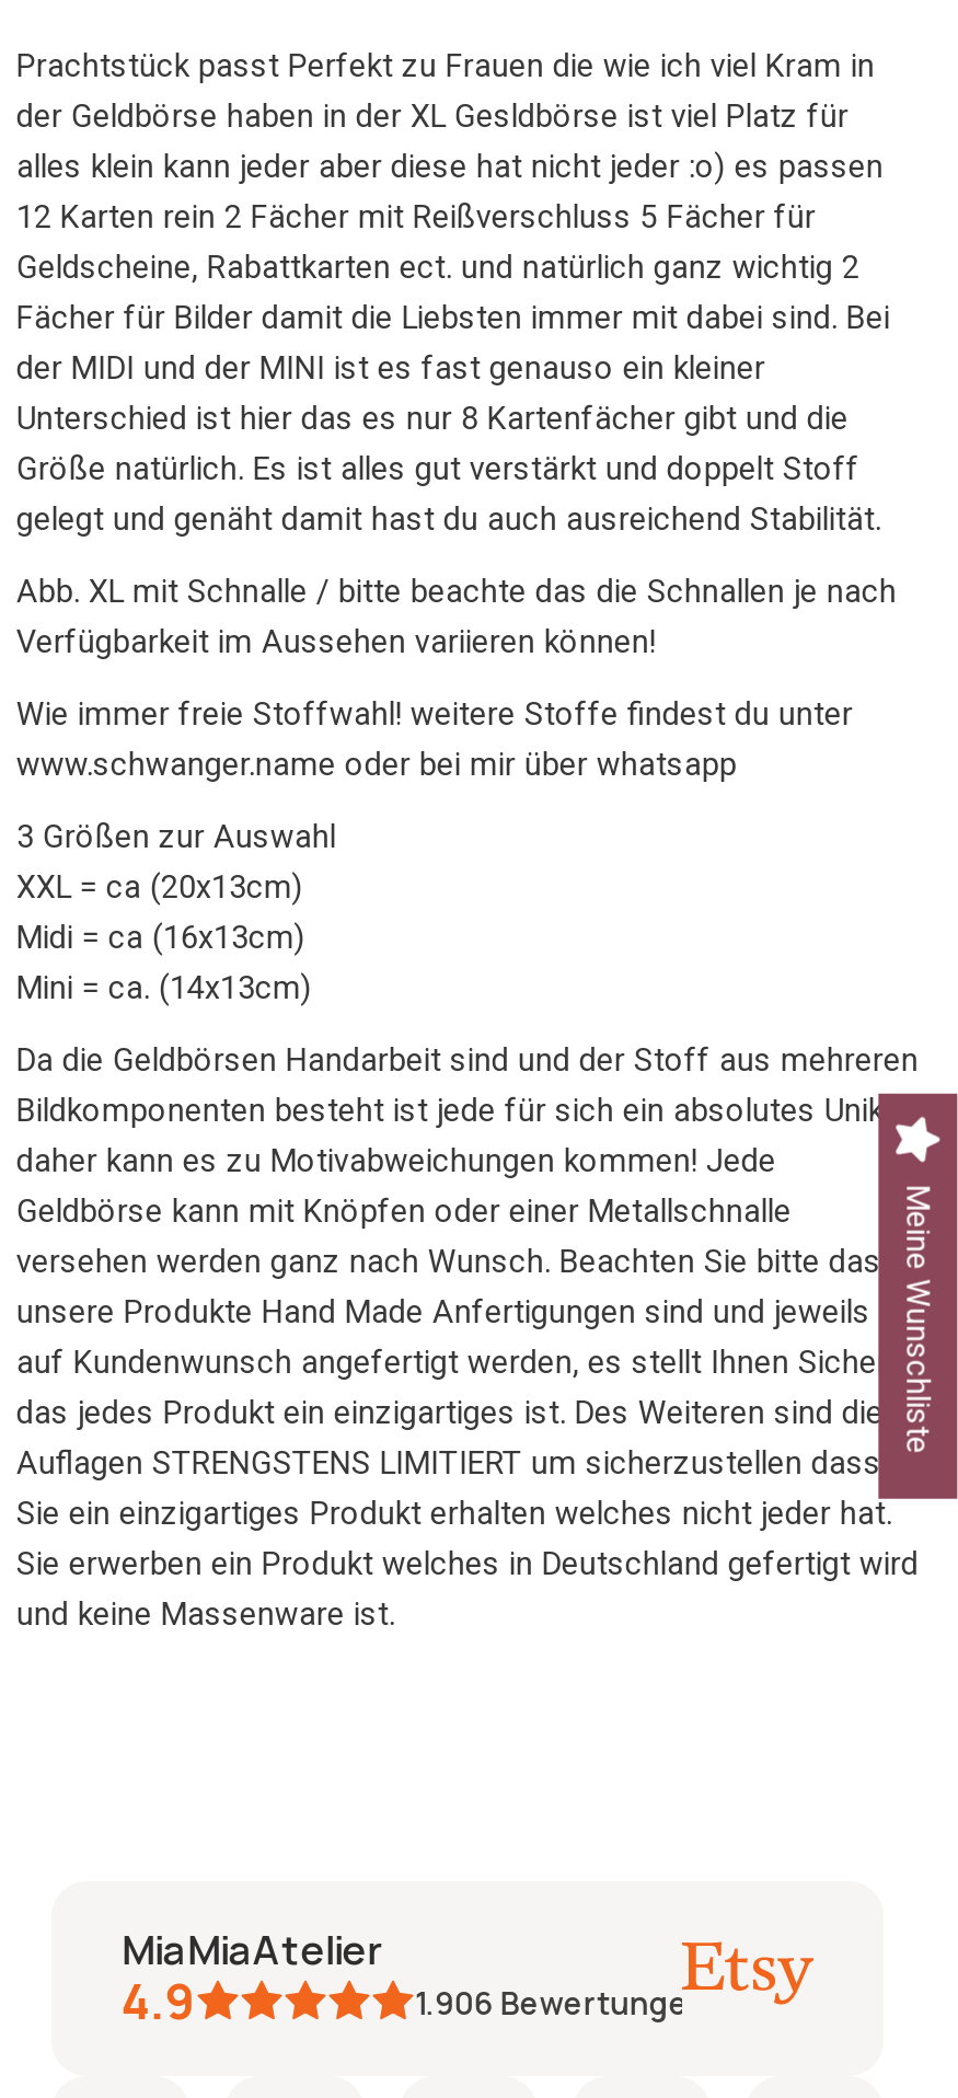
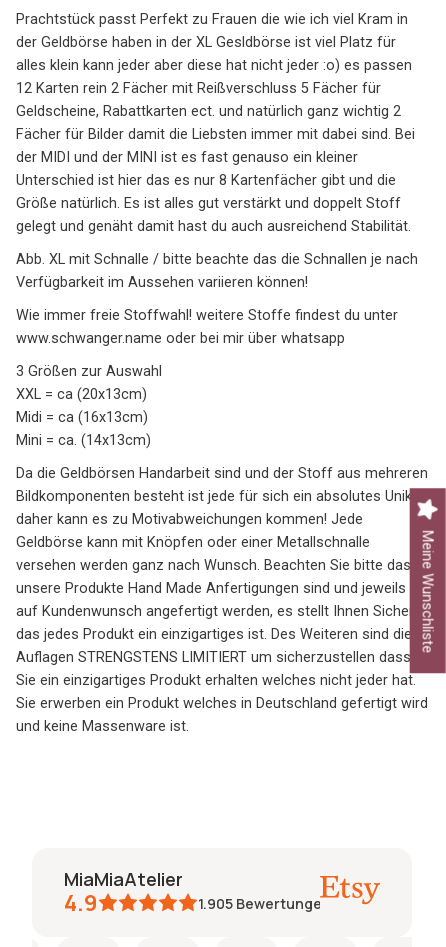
- 1.906 Bewertungen
+ 1.905 Bewertungen
